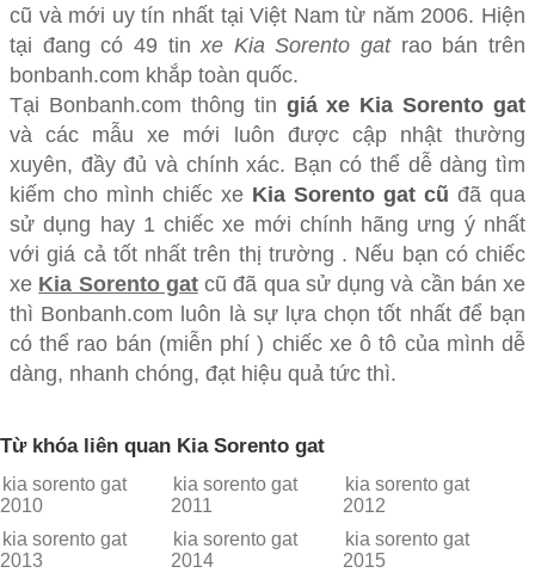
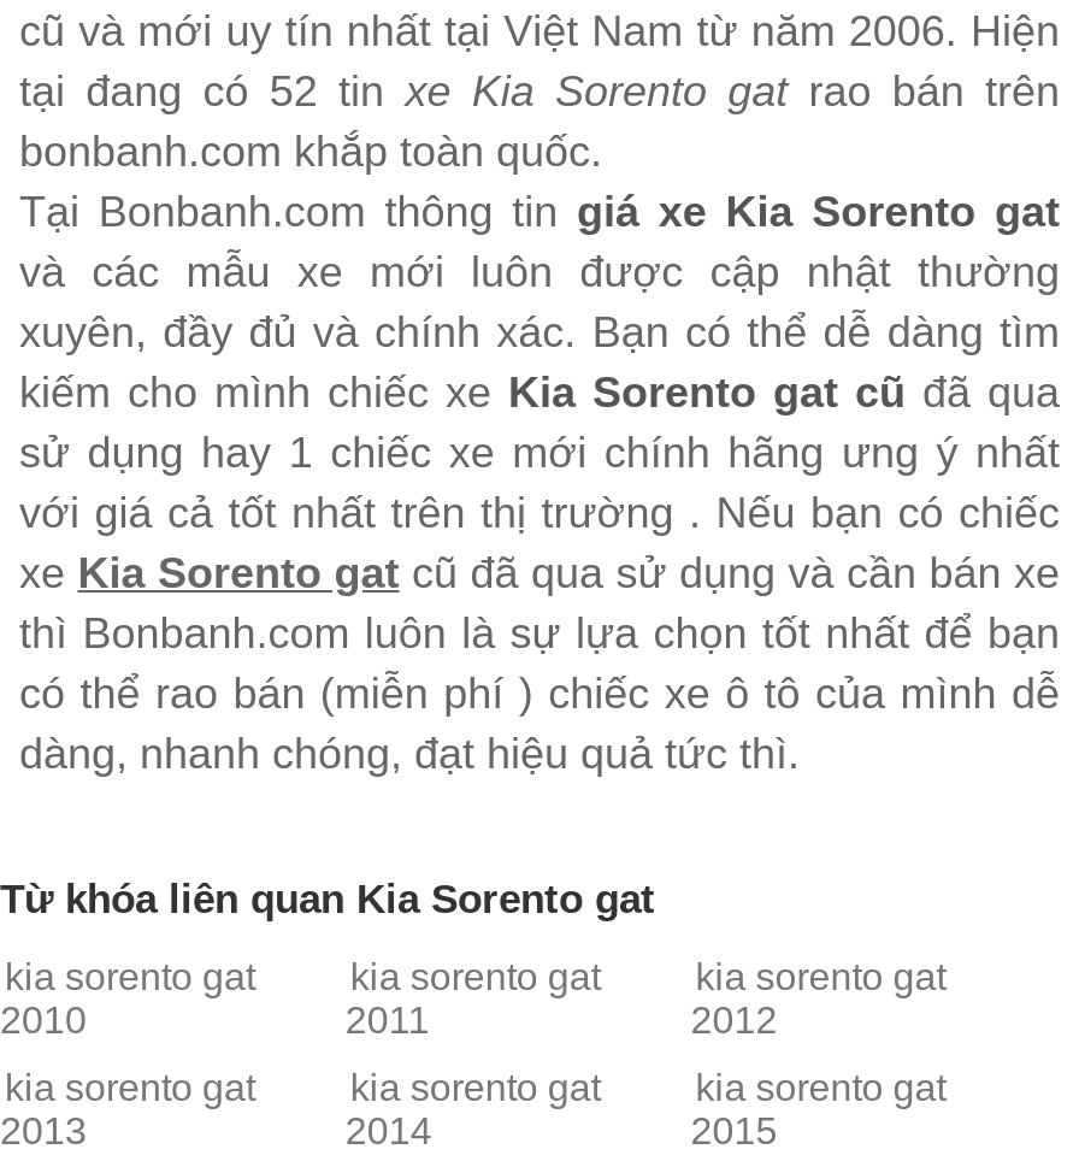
- tại đang có 49 tin xe Kia Sorento gat rao bán trên
+ tại đang có 52 tin xe Kia Sorento gat rao bán trên
